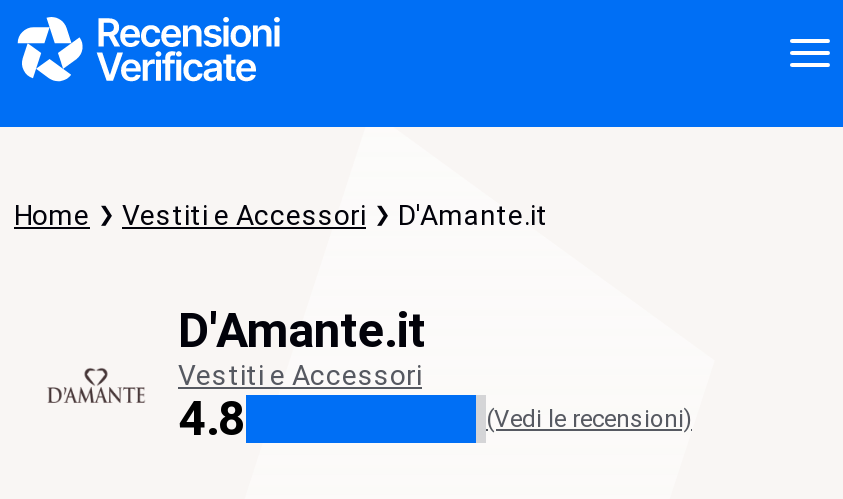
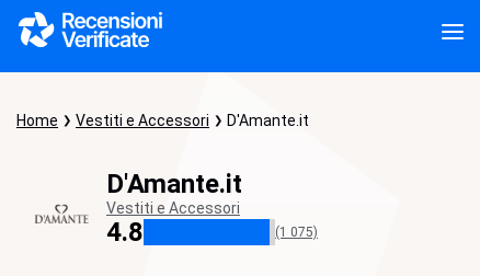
- (Vedi le recensioni)
+ (1 075)
